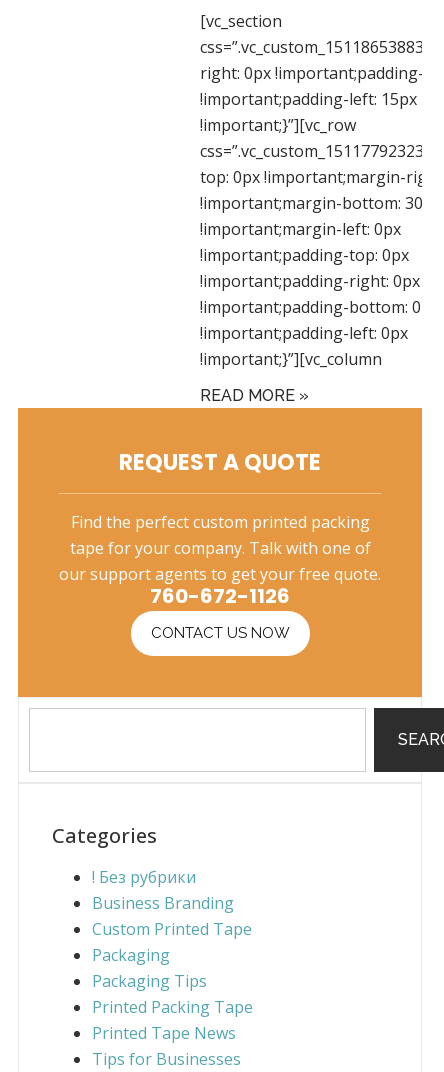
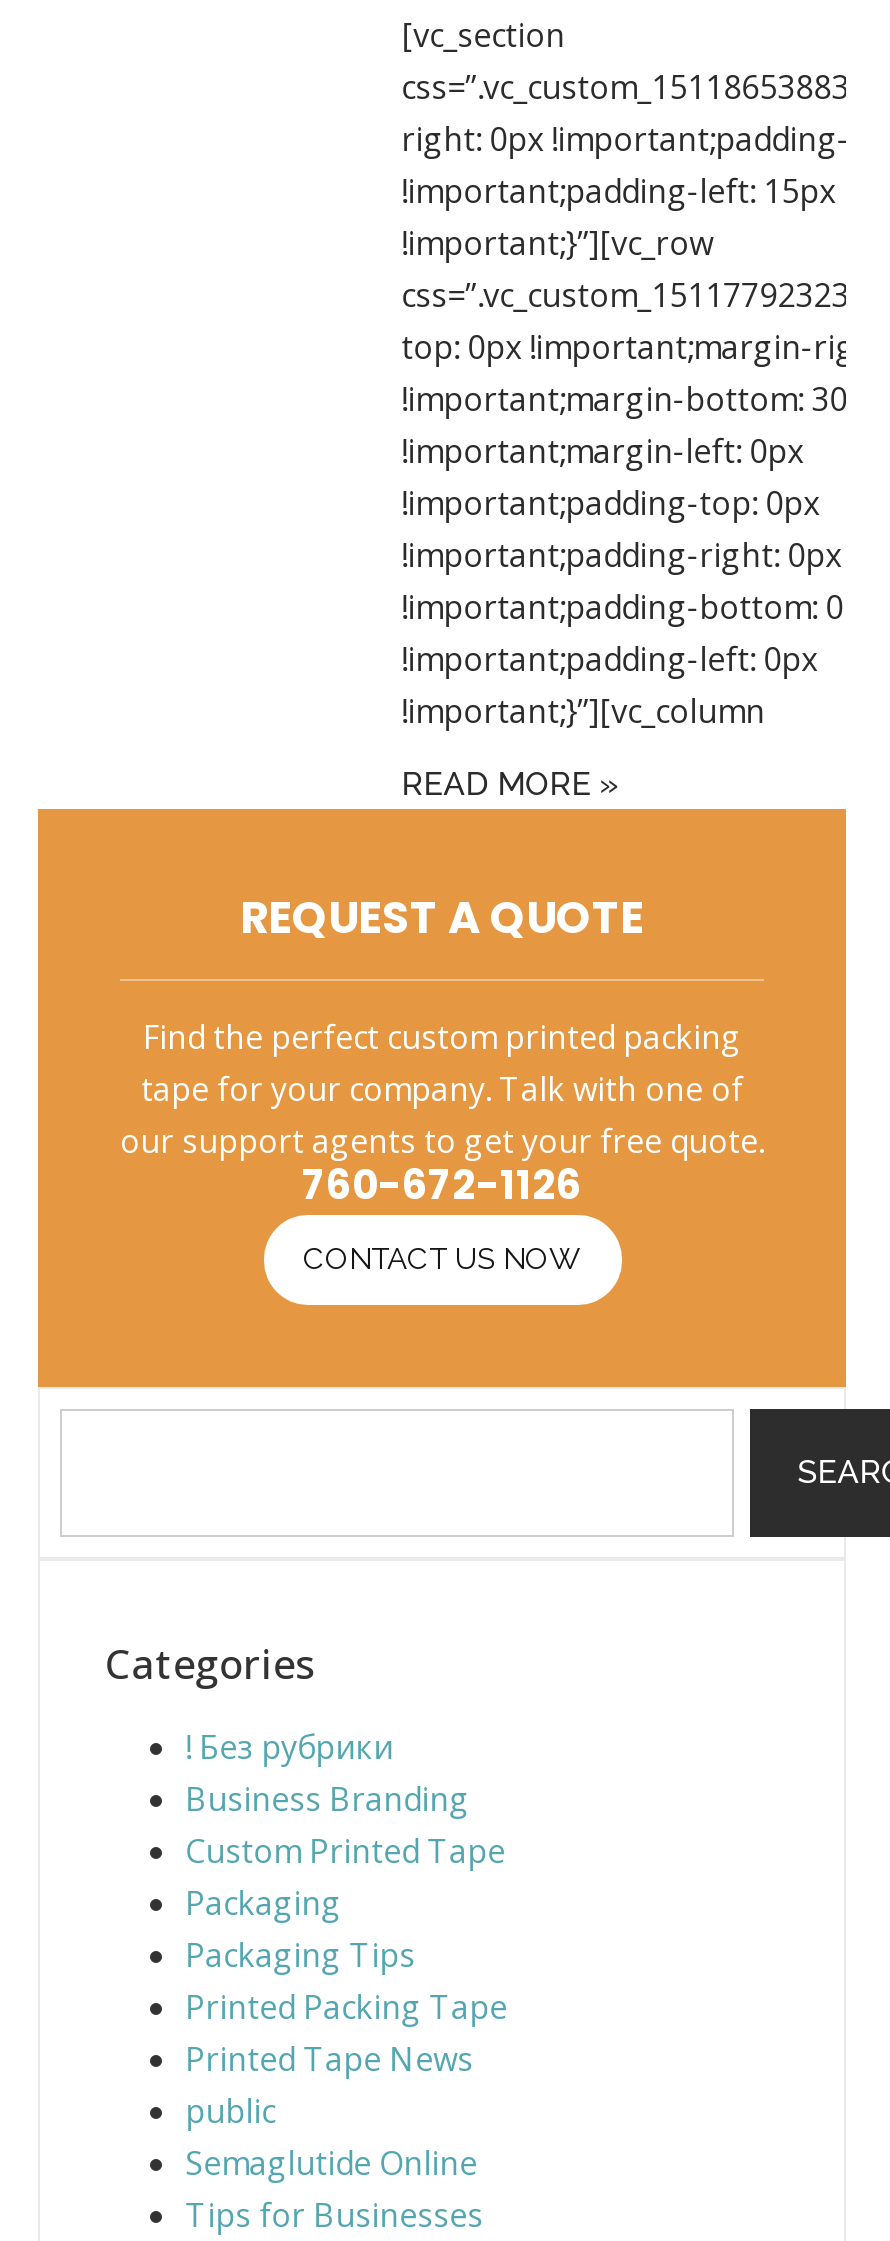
+ public
+ Semaglutide Online
